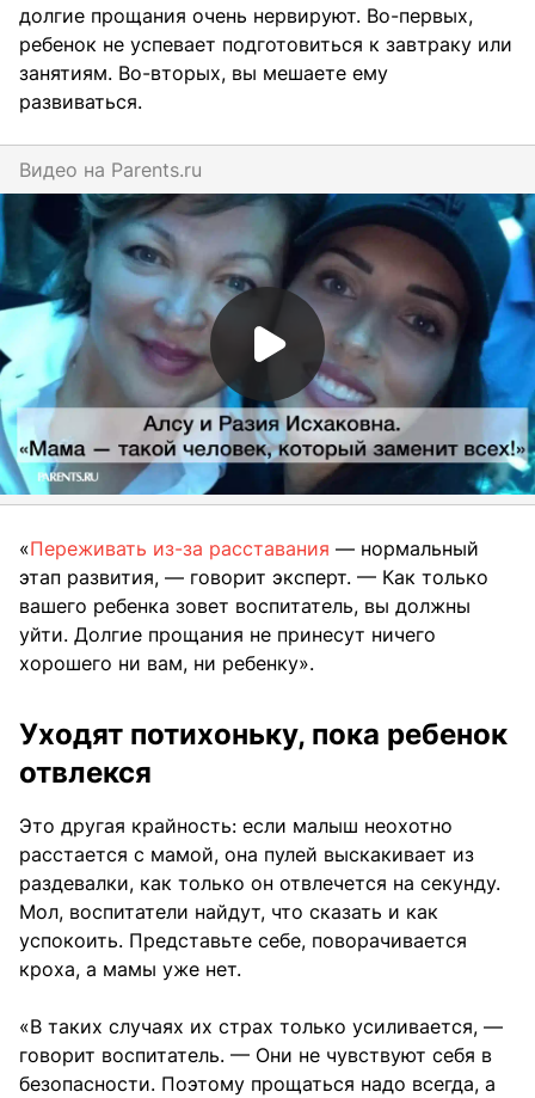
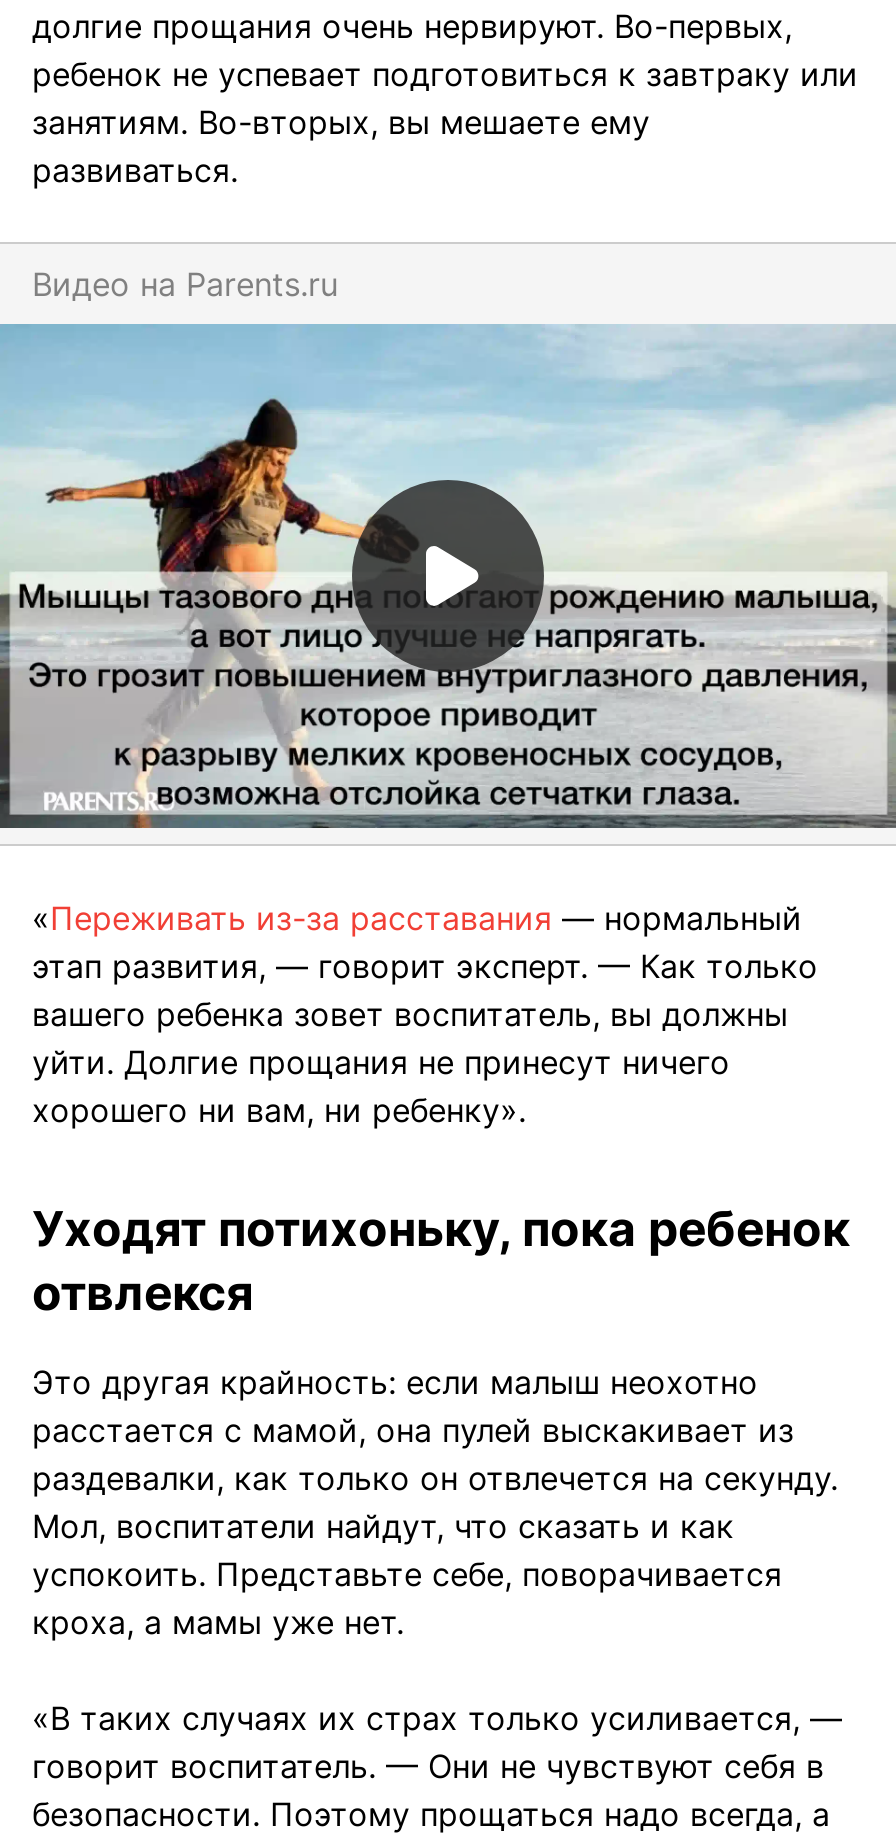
- [image]
+ [image]
